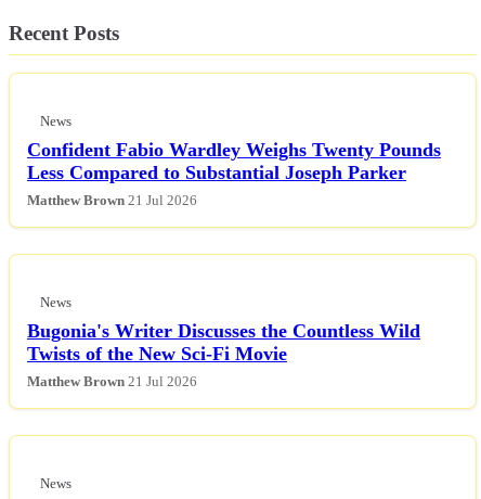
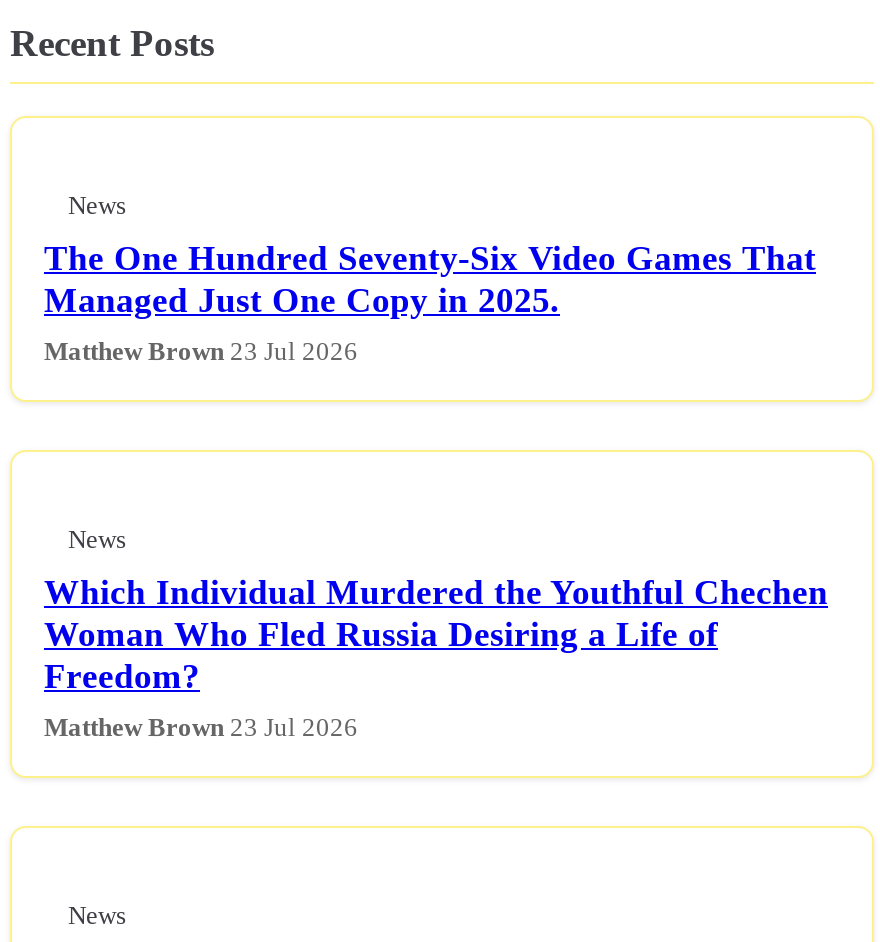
- Confident Fabio Wardley Weighs Twenty Pounds
- Less Compared to Substantial Joseph Parker
- Matthew Brown 21 Jul 2026
+ The One Hundred Seventy-Six Video Games That
+ Managed Just One Copy in 2025.
+ Matthew Brown 23 Jul 2026

- Bugonia's Writer Discusses the Countless Wild
- Twists of the New Sci-Fi Movie
- Matthew Brown 21 Jul 2026
+ Which Individual Murdered the Youthful Chechen
+ Woman Who Fled Russia Desiring a Life of
+ Freedom?
+ Matthew Brown 23 Jul 2026
